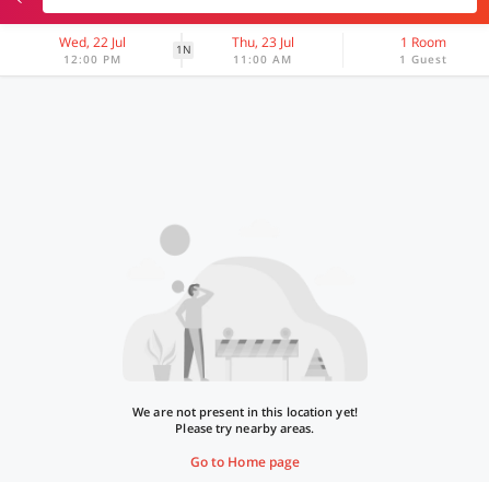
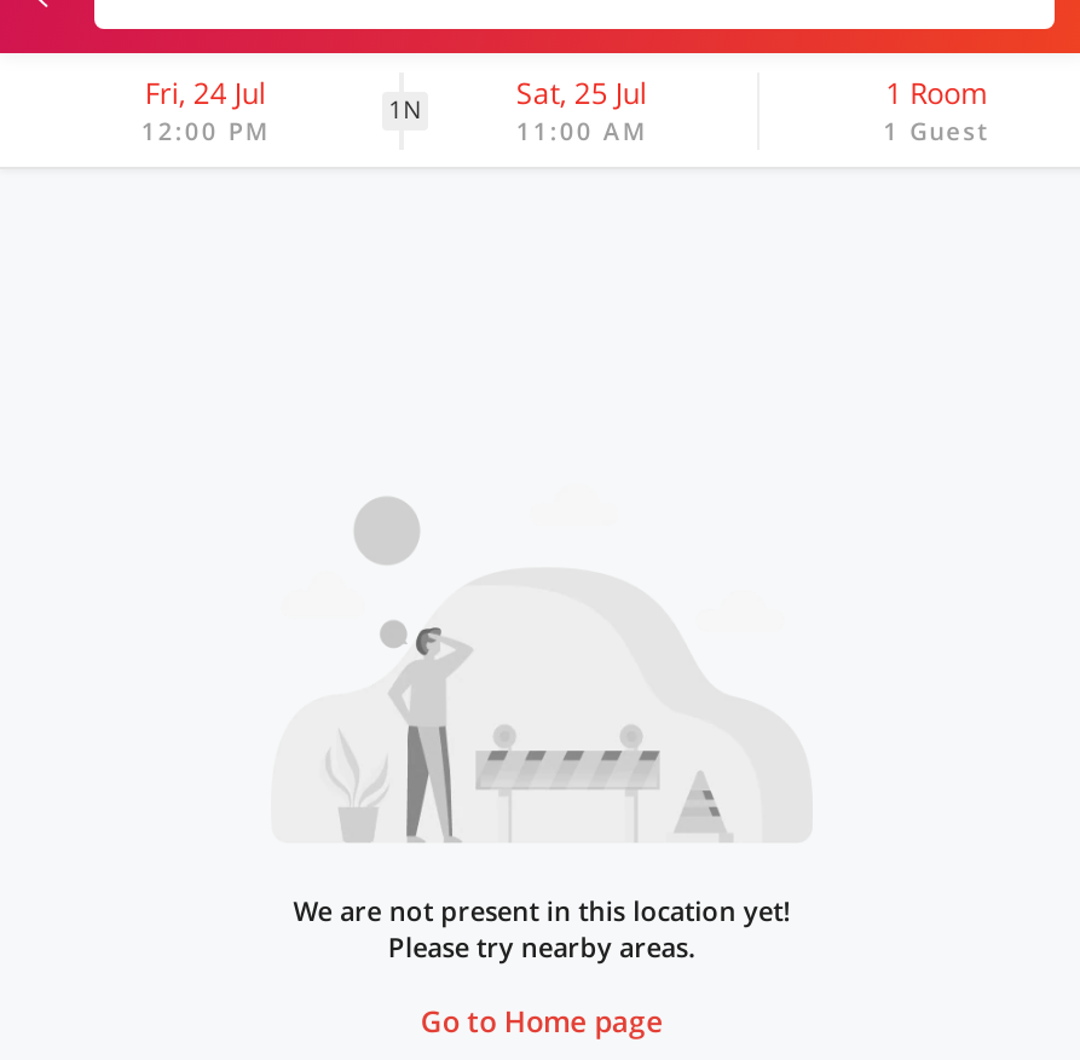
- Wed, 22 Jul
+ Fri, 24 Jul

- Thu, 23 Jul
+ Sat, 25 Jul
